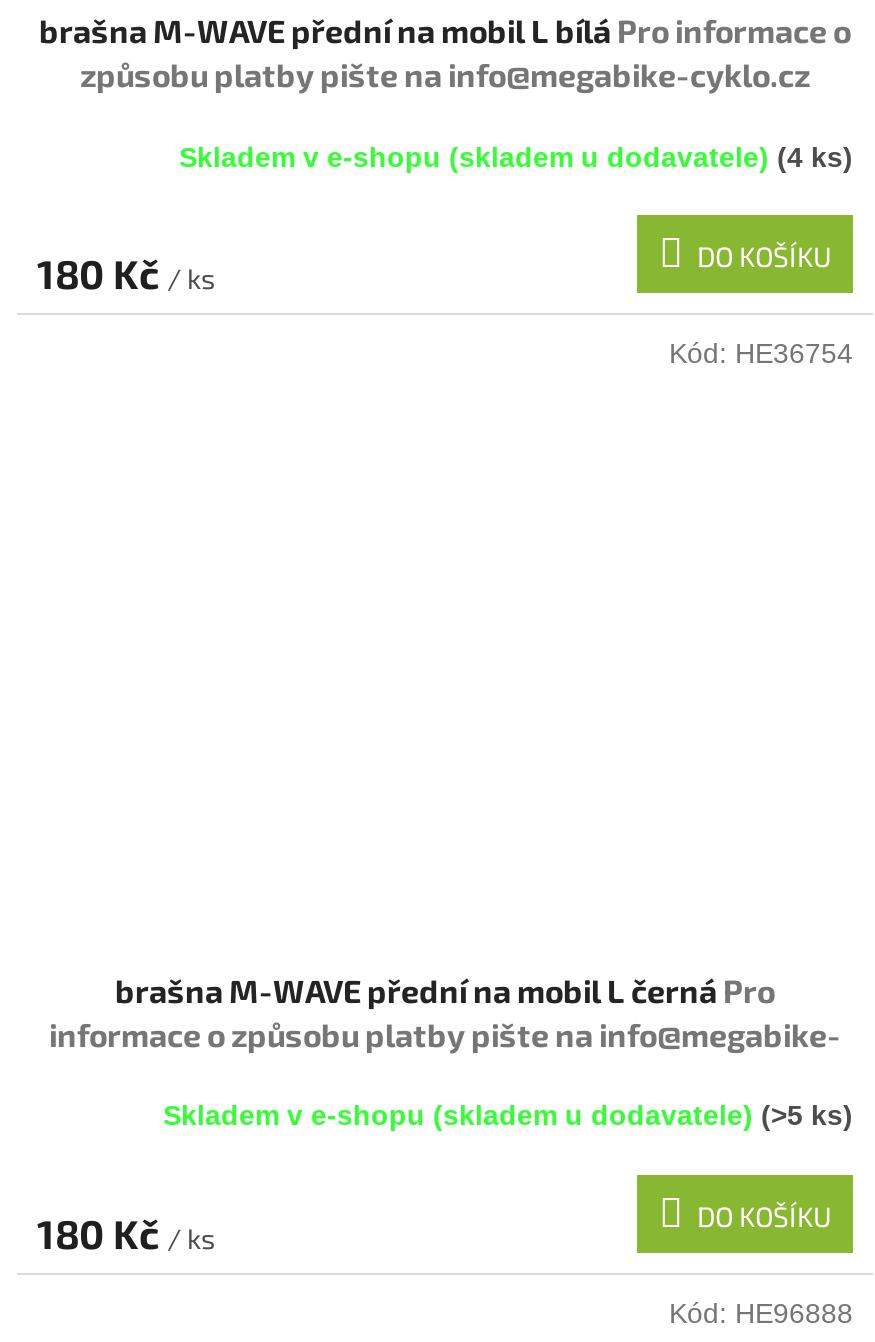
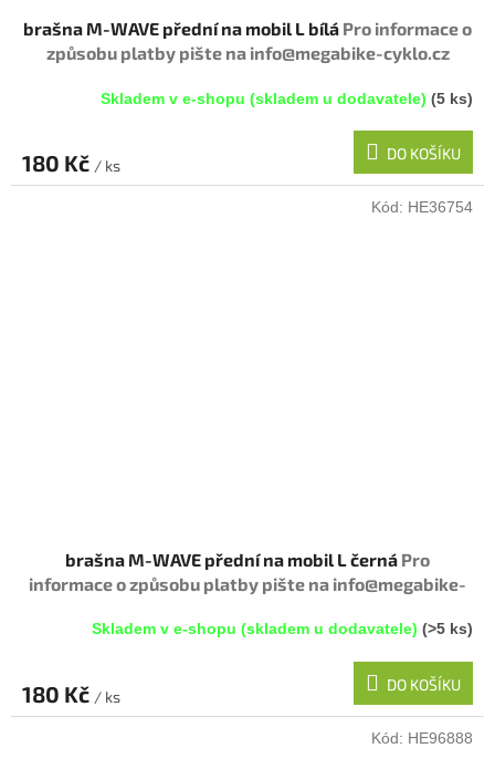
- Skladem v e-shopu (skladem u dodavatele) (4 ks)
+ Skladem v e-shopu (skladem u dodavatele) (5 ks)
